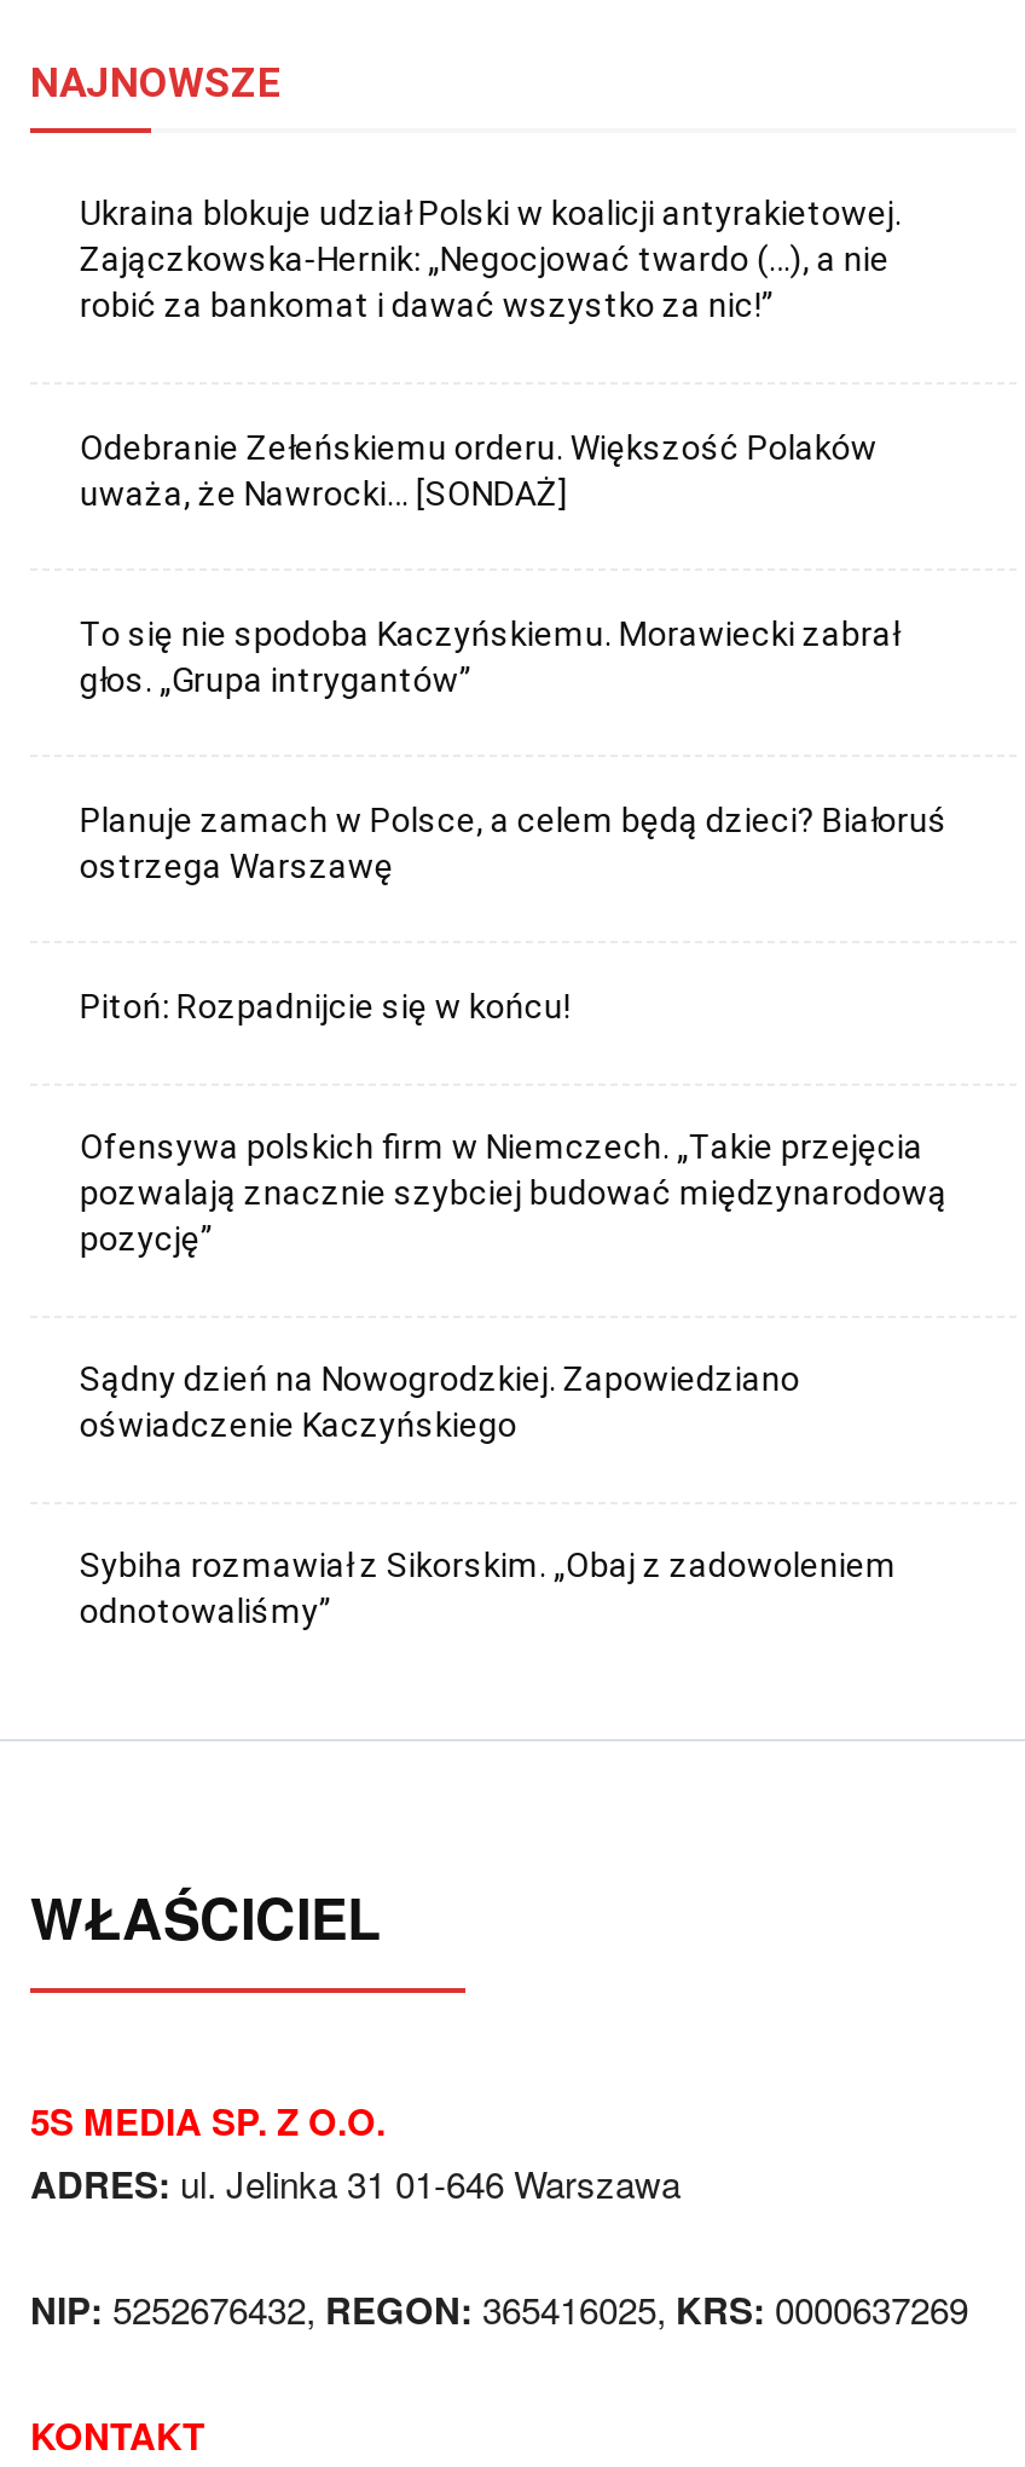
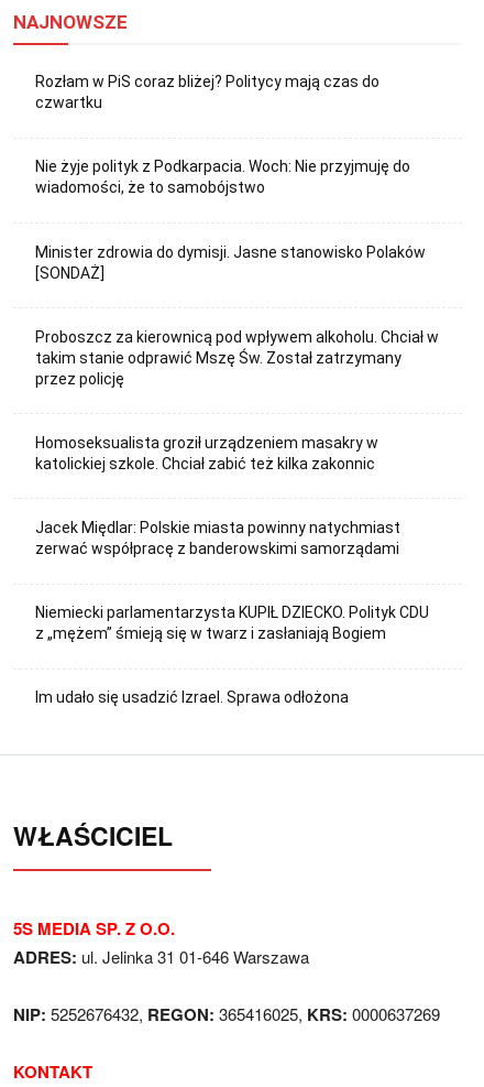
- Ukraina blokuje udział Polski w koalicji antyrakietowej.
- Zajączkowska-Hernik: „Negocjować twardo (…), a nie
- robić za bankomat i dawać wszystko za nic!”
+ Rozłam w PiS coraz bliżej? Politycy mają czas do
+ czwartku

- Odebranie Zełeńskiemu orderu. Większość Polaków
- uważa, że Nawrocki… [SONDAŻ]
+ Nie żyje polityk z Podkarpacia. Woch: Nie przyjmuję do
+ wiadomości, że to samobójstwo

- To się nie spodoba Kaczyńskiemu. Morawiecki zabrał
- głos. „Grupa intrygantów”
+ Minister zdrowia do dymisji. Jasne stanowisko Polaków
+ [SONDAŻ]

- Planuje zamach w Polsce, a celem będą dzieci? Białoruś
- ostrzega Warszawę
+ Proboszcz za kierownicą pod wpływem alkoholu. Chciał w
+ takim stanie odprawić Mszę Św. Został zatrzymany
+ przez policję

- Pitoń: Rozpadnijcie się w końcu!
+ Homoseksualista groził urządzeniem masakry w
+ katolickiej szkole. Chciał zabić też kilka zakonnic

- Ofensywa polskich firm w Niemczech. „Takie przejęcia
- pozwalają znacznie szybciej budować międzynarodową
- pozycję”
+ Jacek Międlar: Polskie miasta powinny natychmiast
+ zerwać współpracę z banderowskimi samorządami

- Sądny dzień na Nowogrodzkiej. Zapowiedziano
- oświadczenie Kaczyńskiego
+ Niemiecki parlamentarzysta KUPIŁ DZIECKO. Polityk CDU
+ z „mężem” śmieją się w twarz i zasłaniają Bogiem

- Sybiha rozmawiał z Sikorskim. „Obaj z zadowoleniem
- odnotowaliśmy”
+ Im udało się usadzić Izrael. Sprawa odłożona
